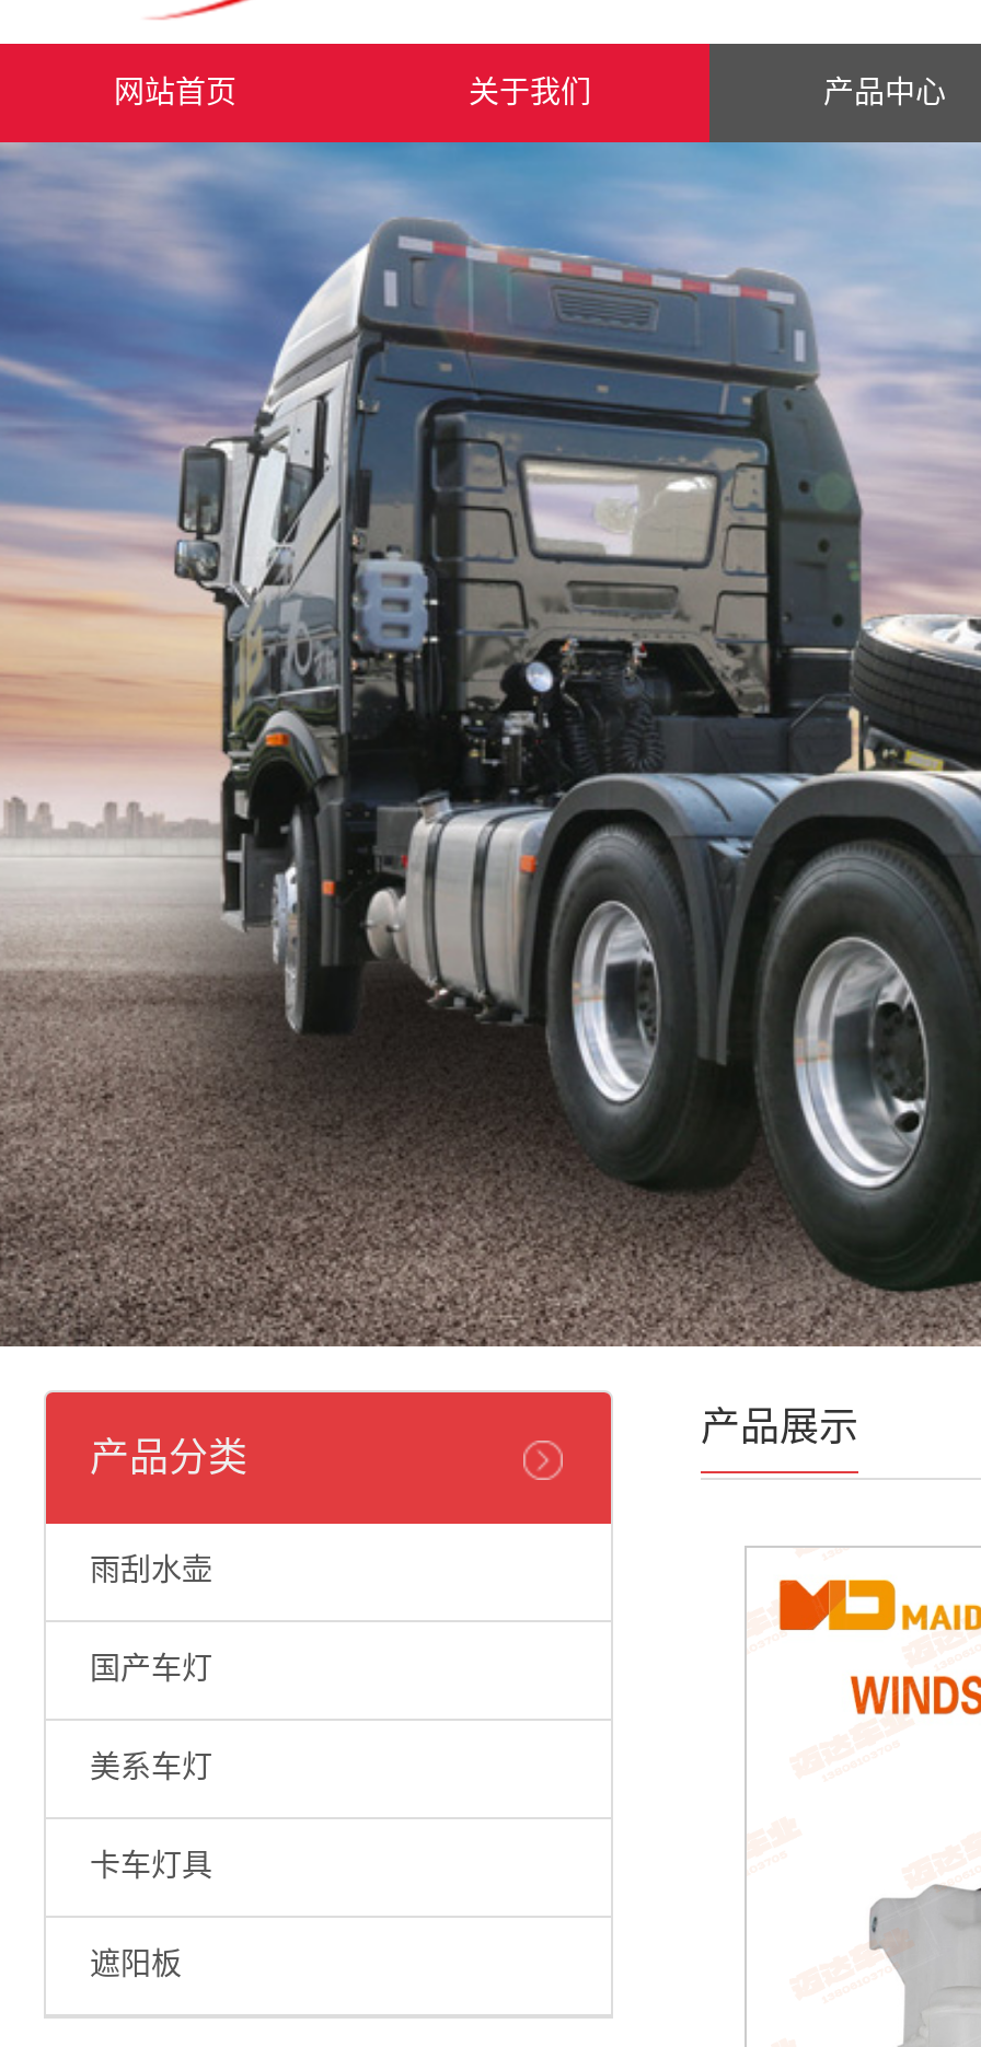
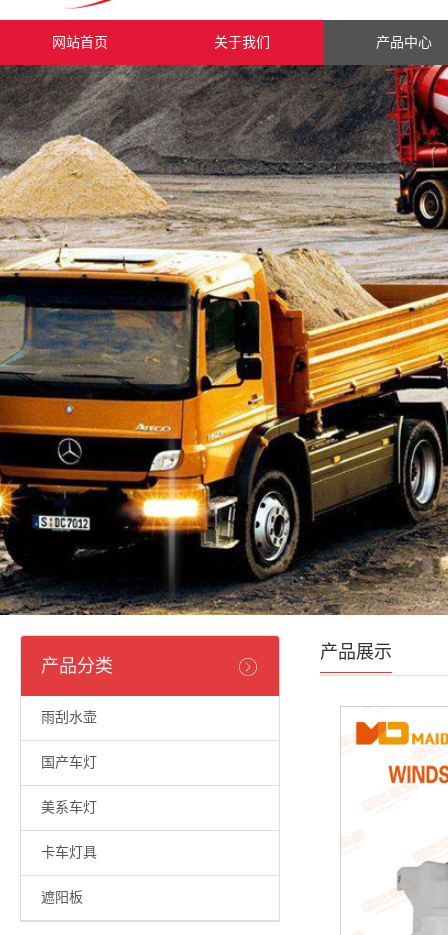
- [image]
+ [image]
